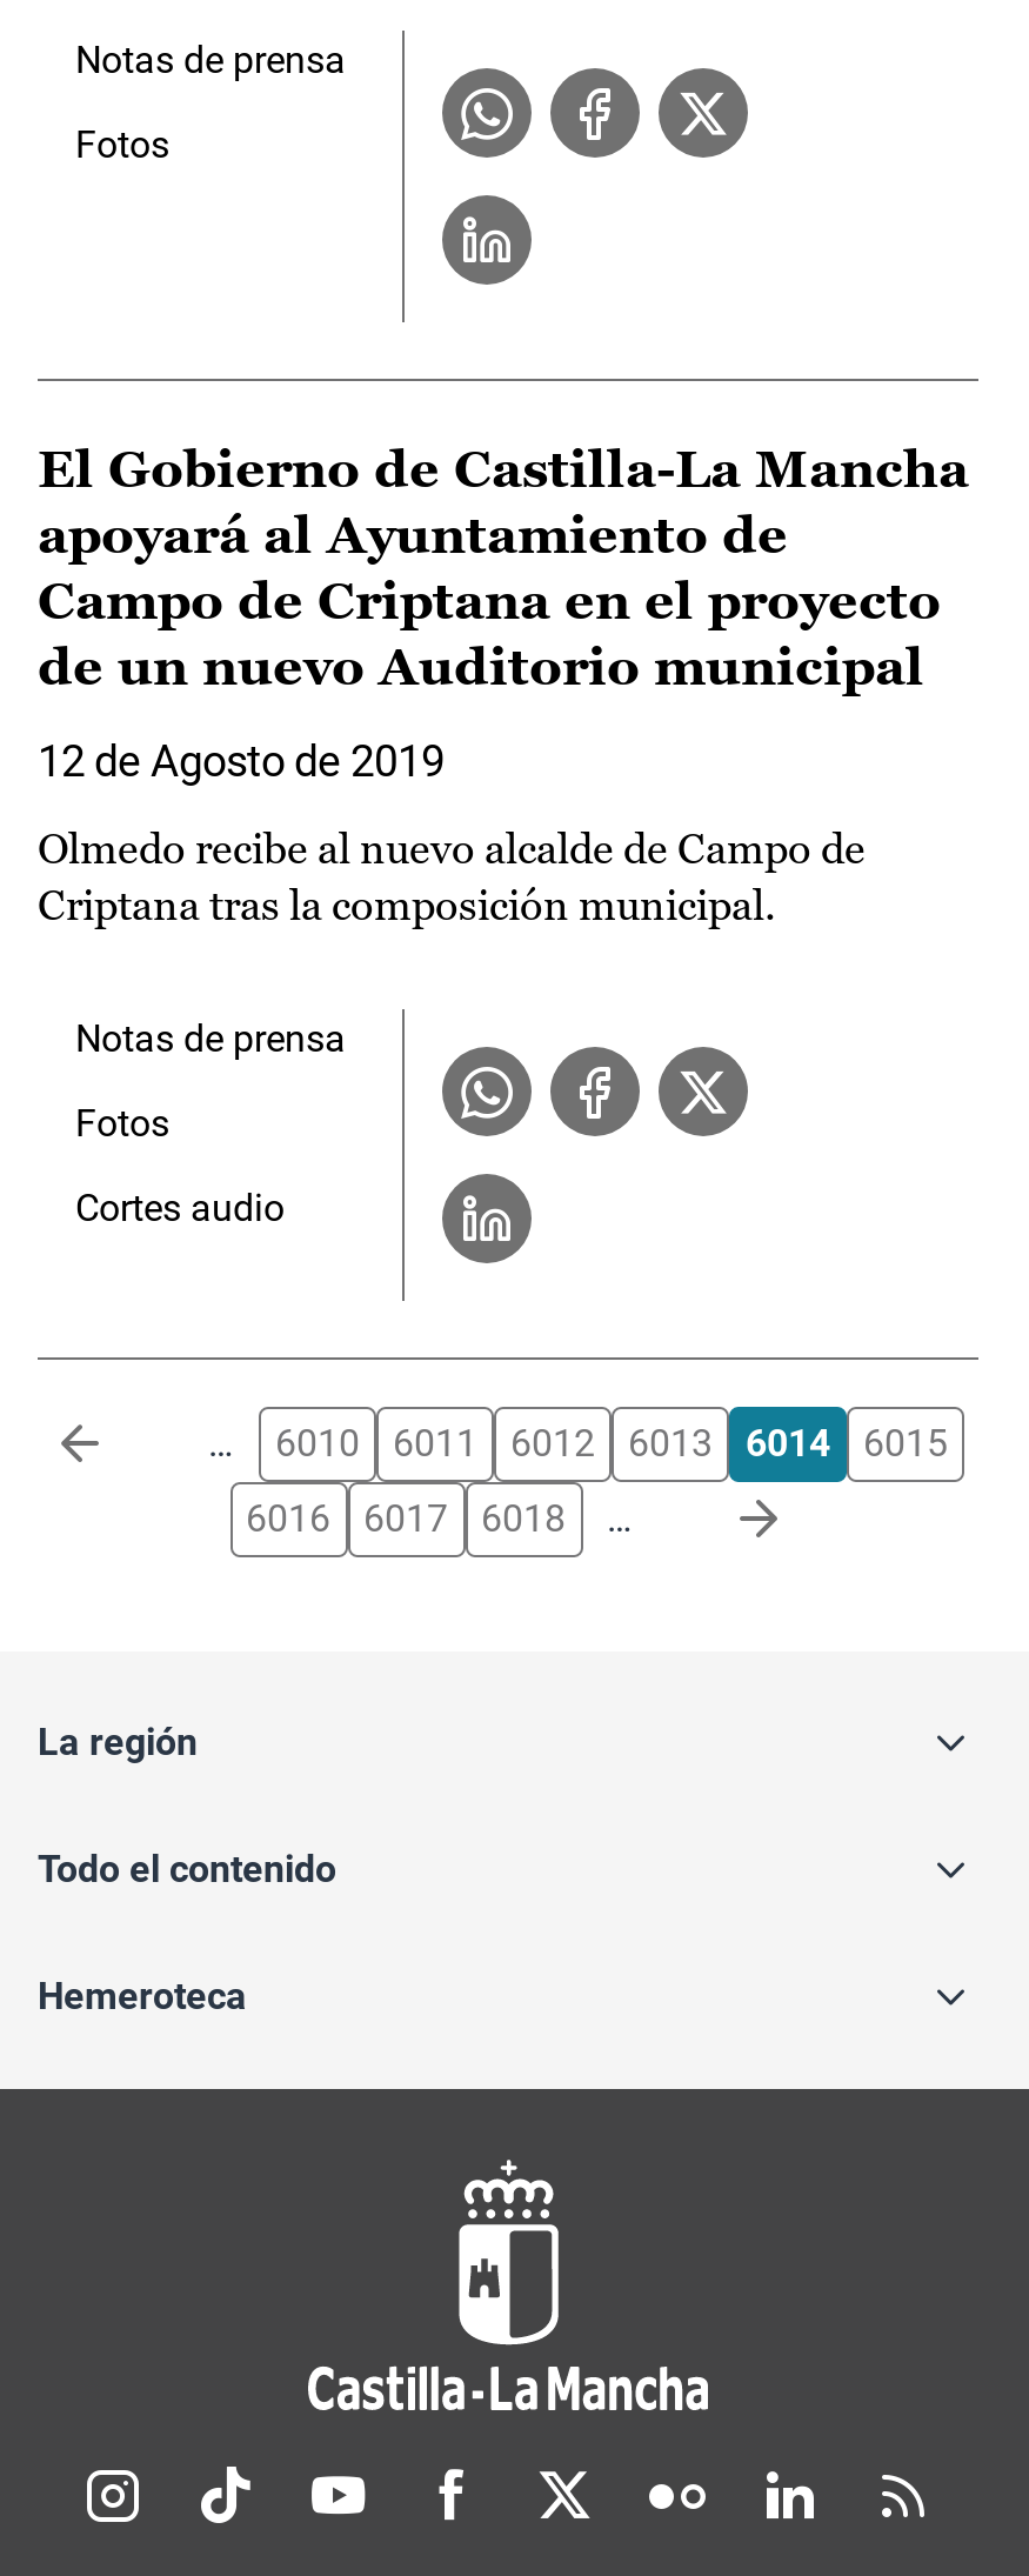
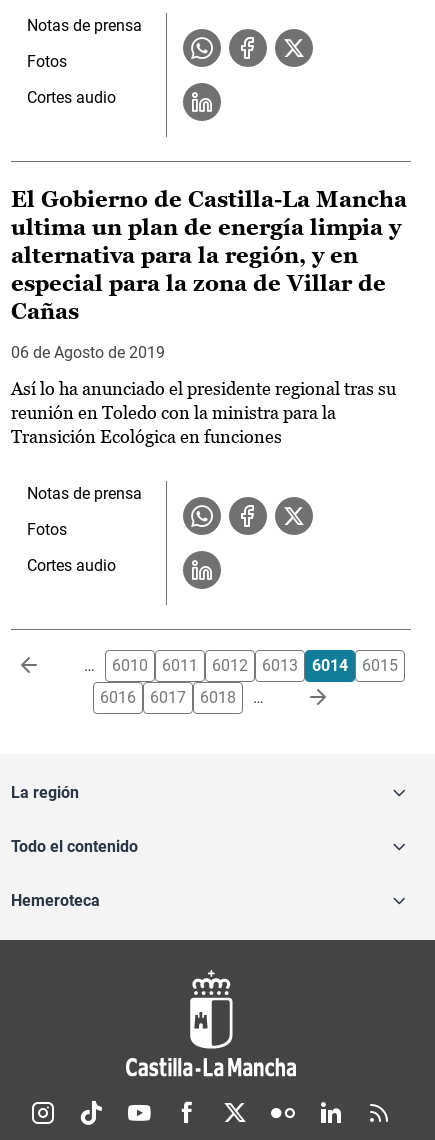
+ Cortes audio

- apoyará al Ayuntamiento de
- Campo de Criptana en el proyecto
- de un nuevo Auditorio municipal
+ ultima un plan de energía limpia y
+ alternativa para la región, y en
+ especial para la zona de Villar de
+ Cañas

- 12 de Agosto de 2019
+ 06 de Agosto de 2019

- Olmedo recibe al nuevo alcalde de Campo de
- Criptana tras la composición municipal.
+ Así lo ha anunciado el presidente regional tras su
+ reunión en Toledo con la ministra para la
+ Transición Ecológica en funciones
